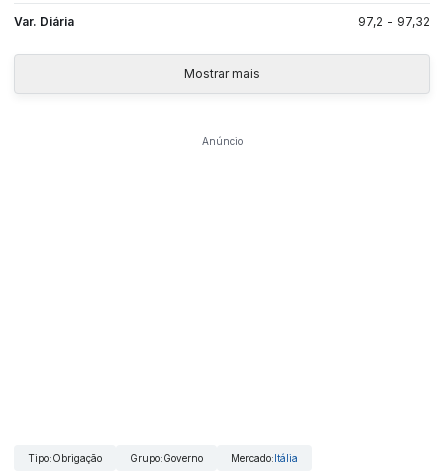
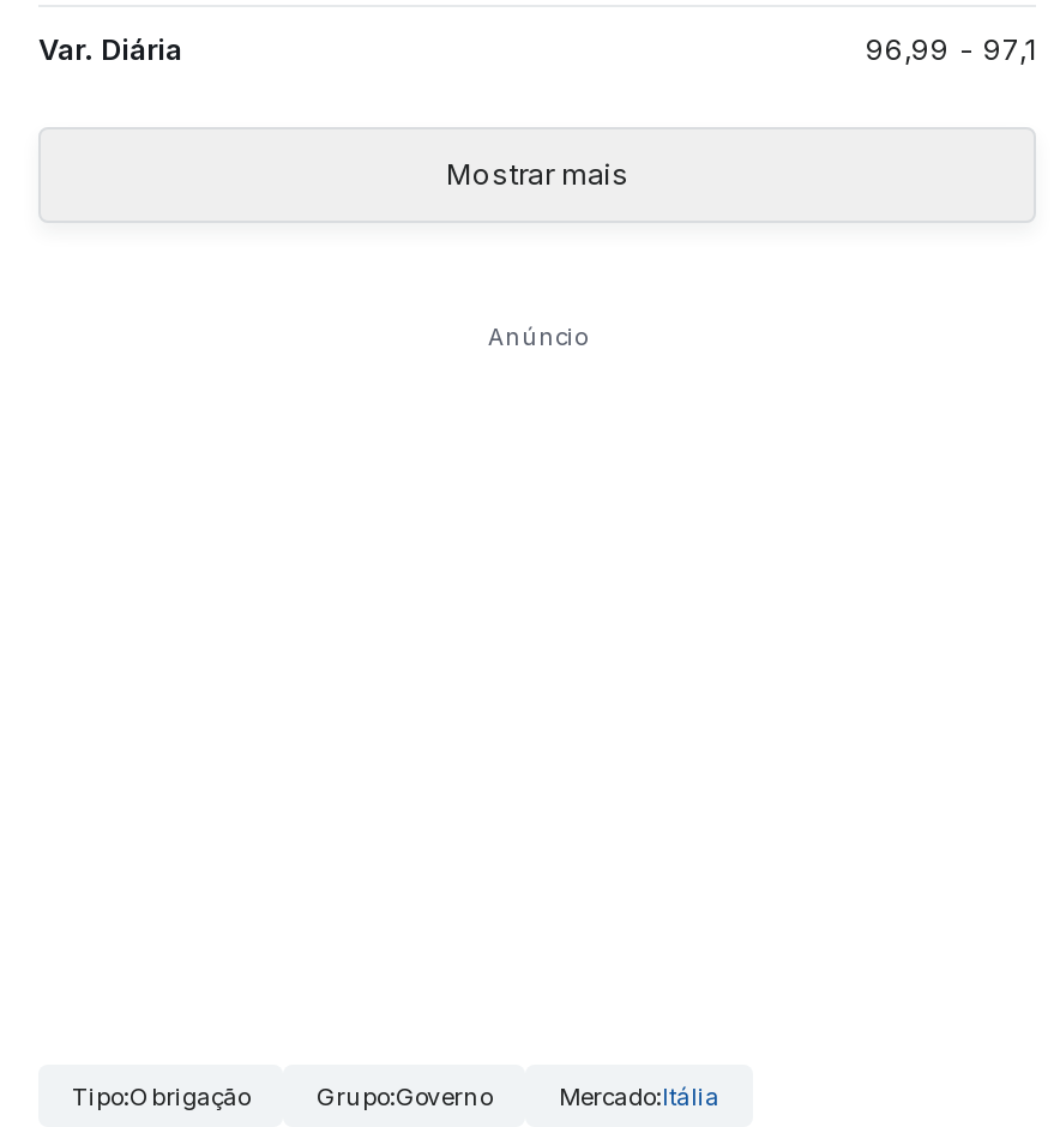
- 97,2 - 97,32
+ 96,99 - 97,1
